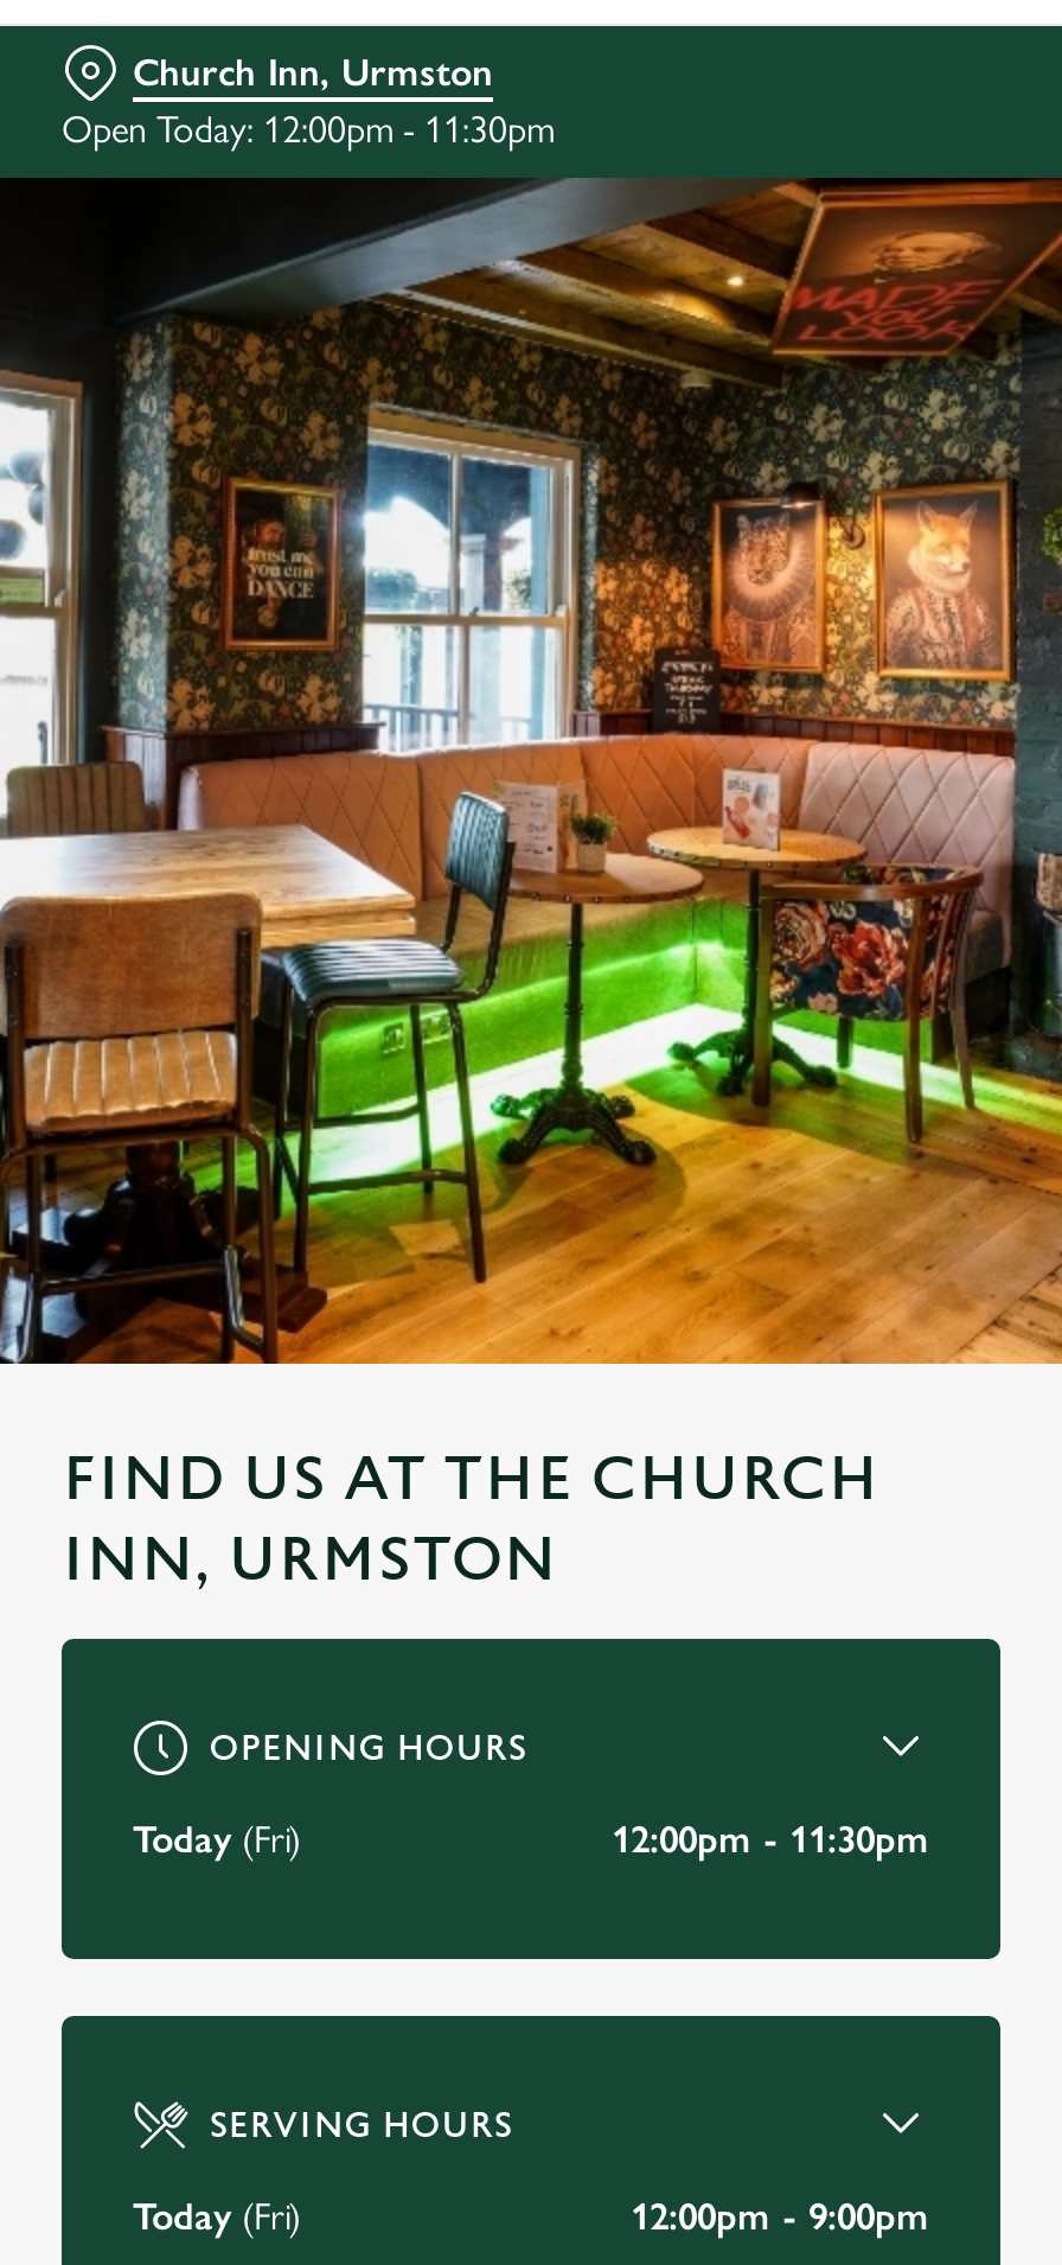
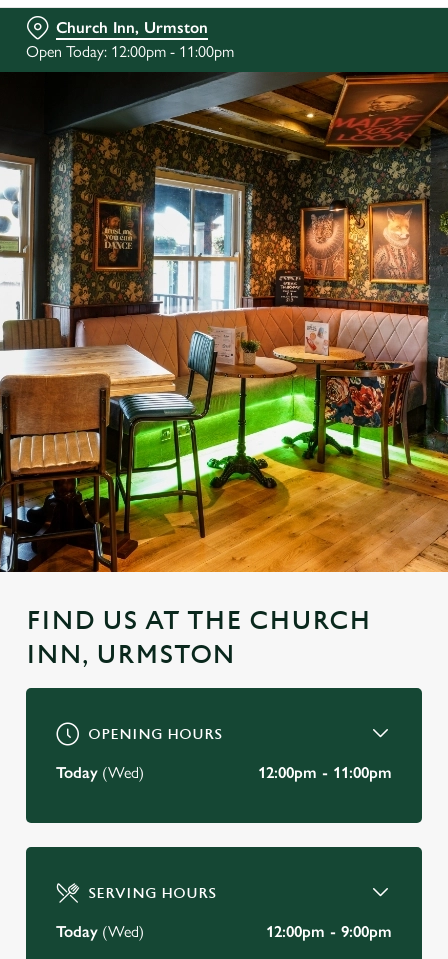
- Open Today: 12:00pm - 11:30pm
+ Open Today: 12:00pm - 11:00pm

- Today (Fri)
+ Today (Wed)

- 12:00pm - 11:30pm
+ 12:00pm - 11:00pm

- Today (Fri)
+ Today (Wed)
